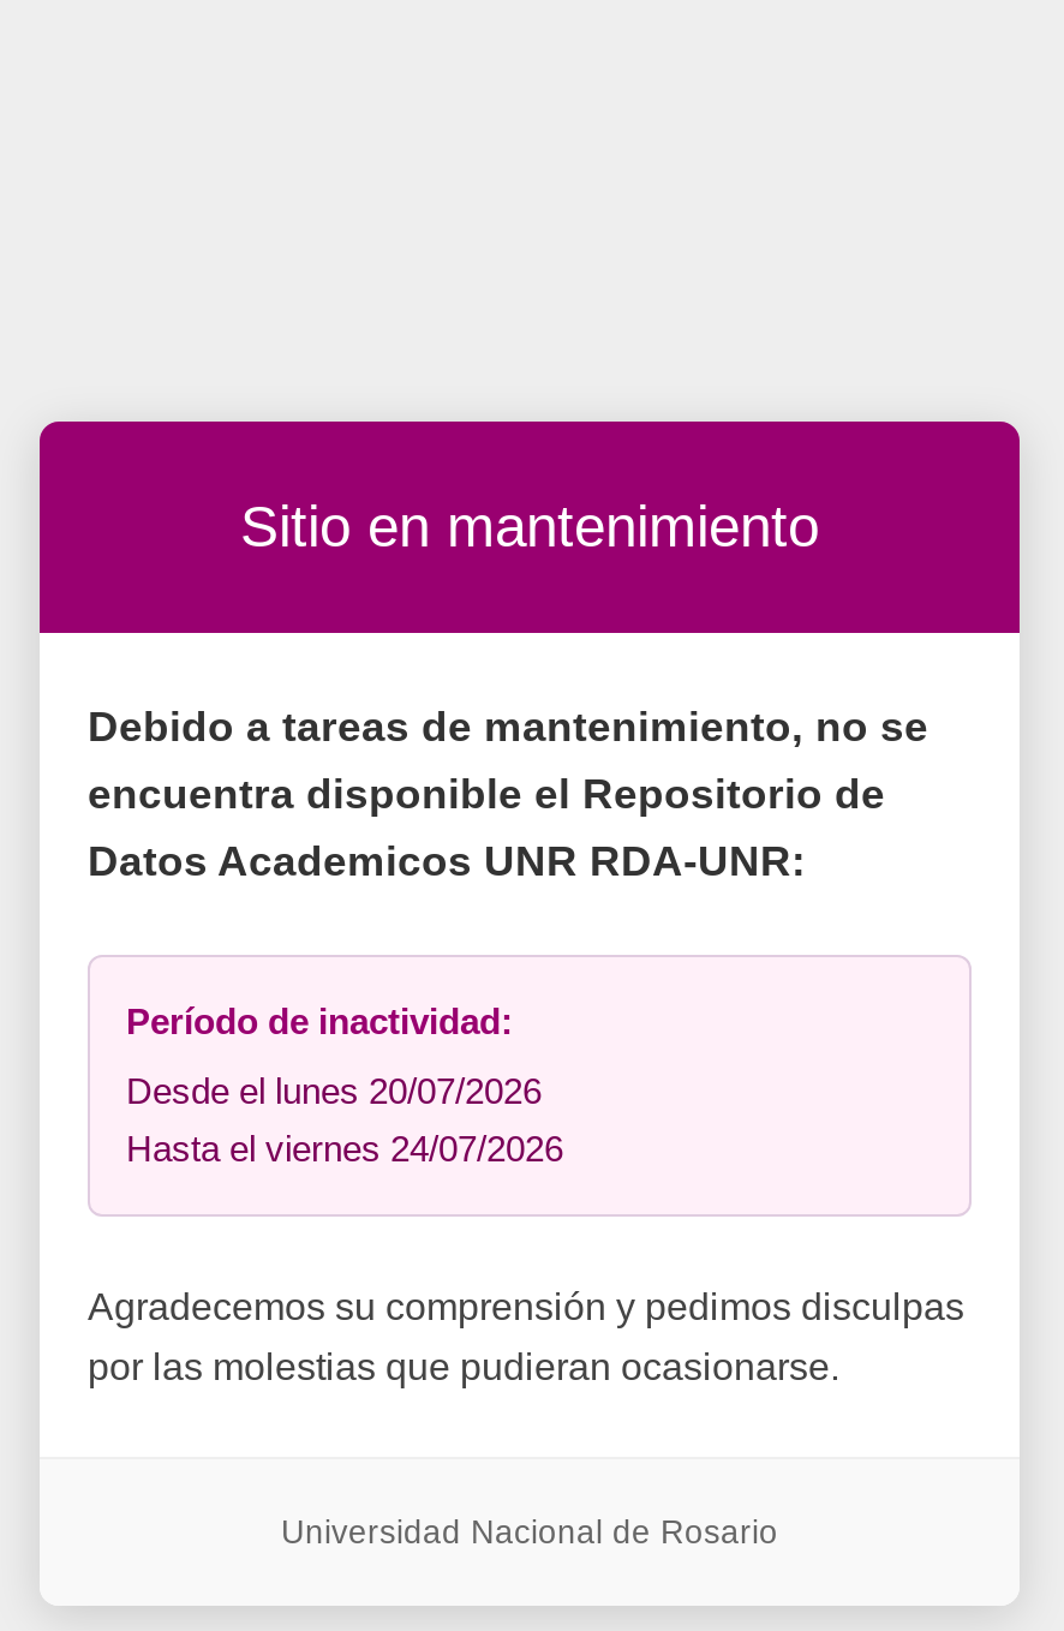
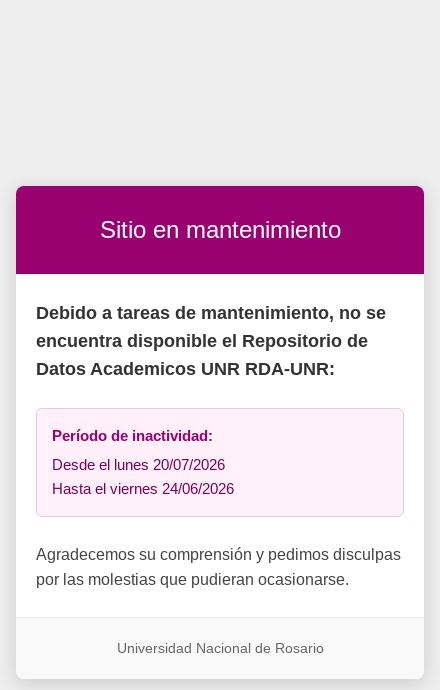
- Hasta el viernes 24/07/2026
+ Hasta el viernes 24/06/2026
